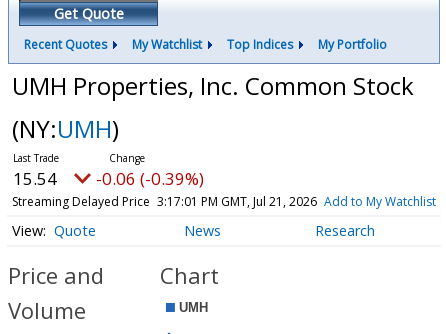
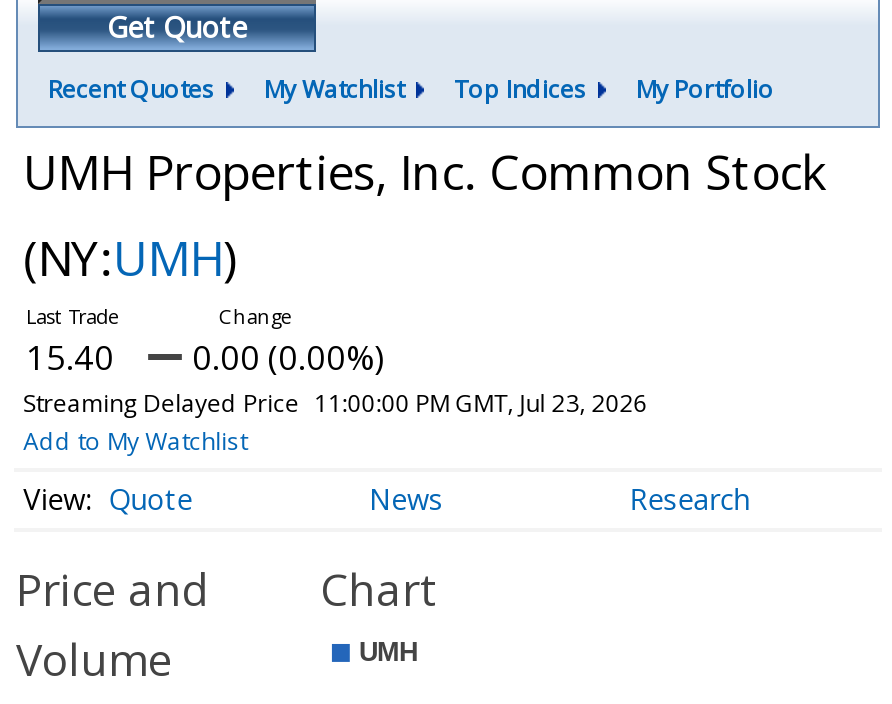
- 15.54
- -0.06 (-0.39%)
- Streaming Delayed Price 3:17:01 PM GMT, Jul 21, 2026 Add to My Watchlist
+ 15.40
+ 0.00 (0.00%)
+ Streaming Delayed Price 11:00:00 PM GMT, Jul 23, 2026
+ Add to My Watchlist
